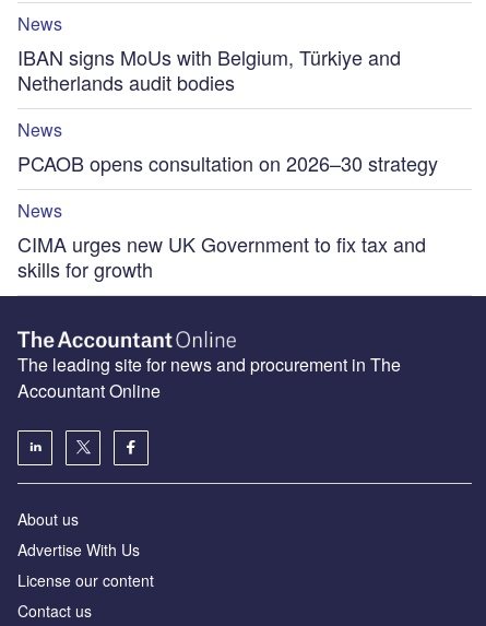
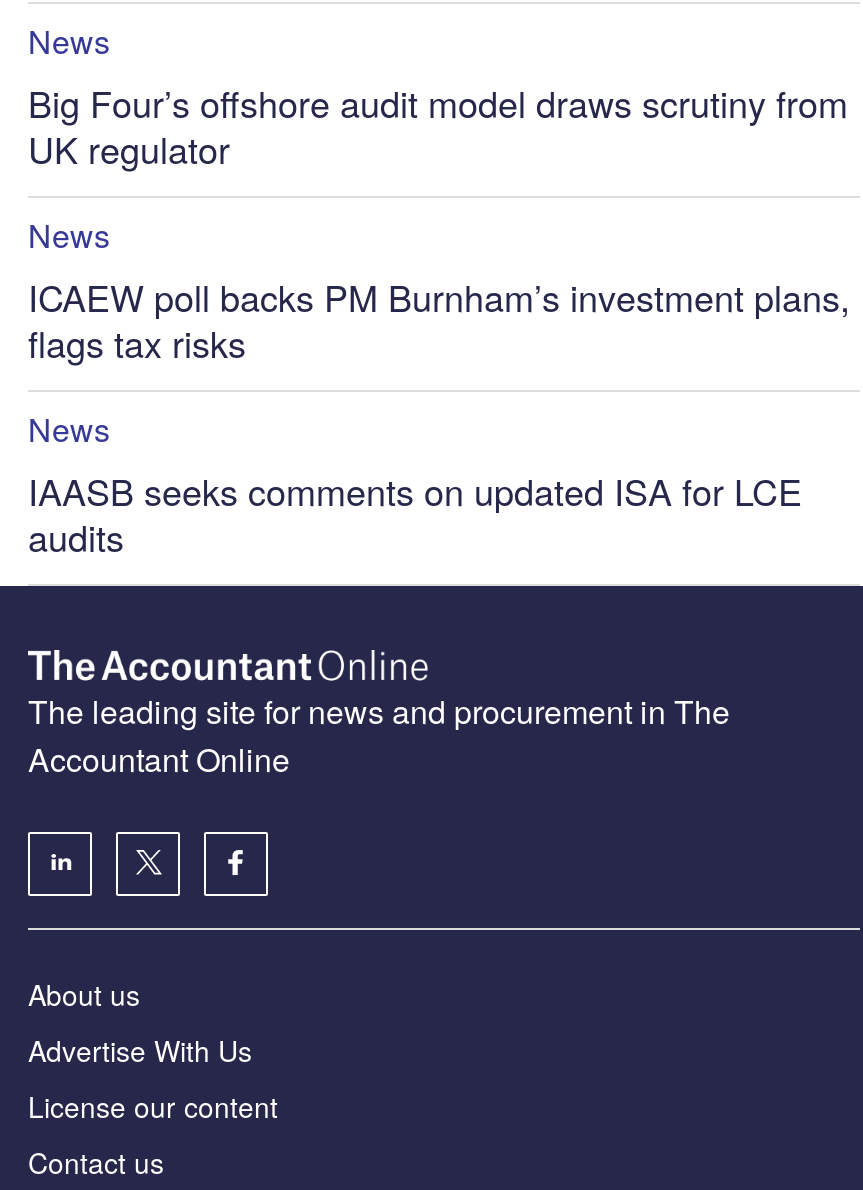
- IBAN signs MoUs with Belgium, Türkiye and
- Netherlands audit bodies
+ Big Four’s offshore audit model draws scrutiny from
+ UK regulator

- PCAOB opens consultation on 2026–30 strategy
+ ICAEW poll backs PM Burnham’s investment plans,
+ flags tax risks

- CIMA urges new UK Government to fix tax and
- skills for growth
+ IAASB seeks comments on updated ISA for LCE
+ audits
